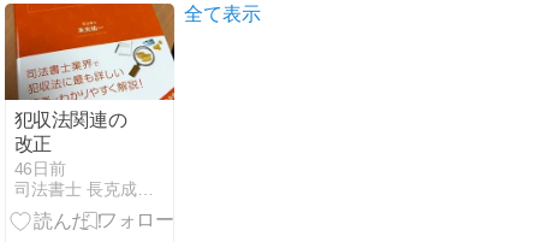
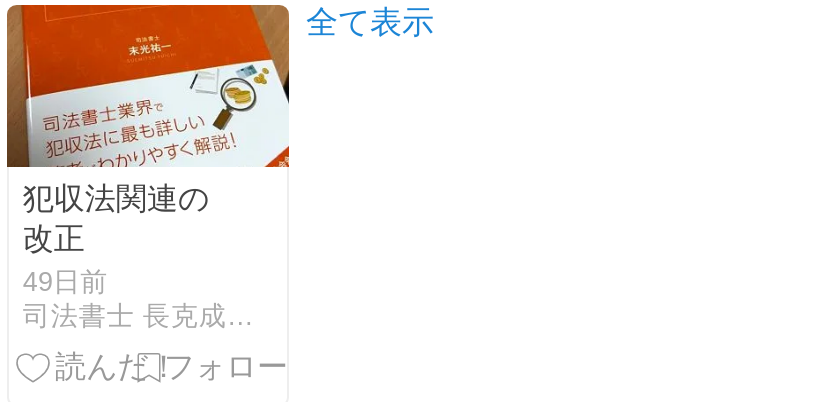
- 46日前
+ 49日前
